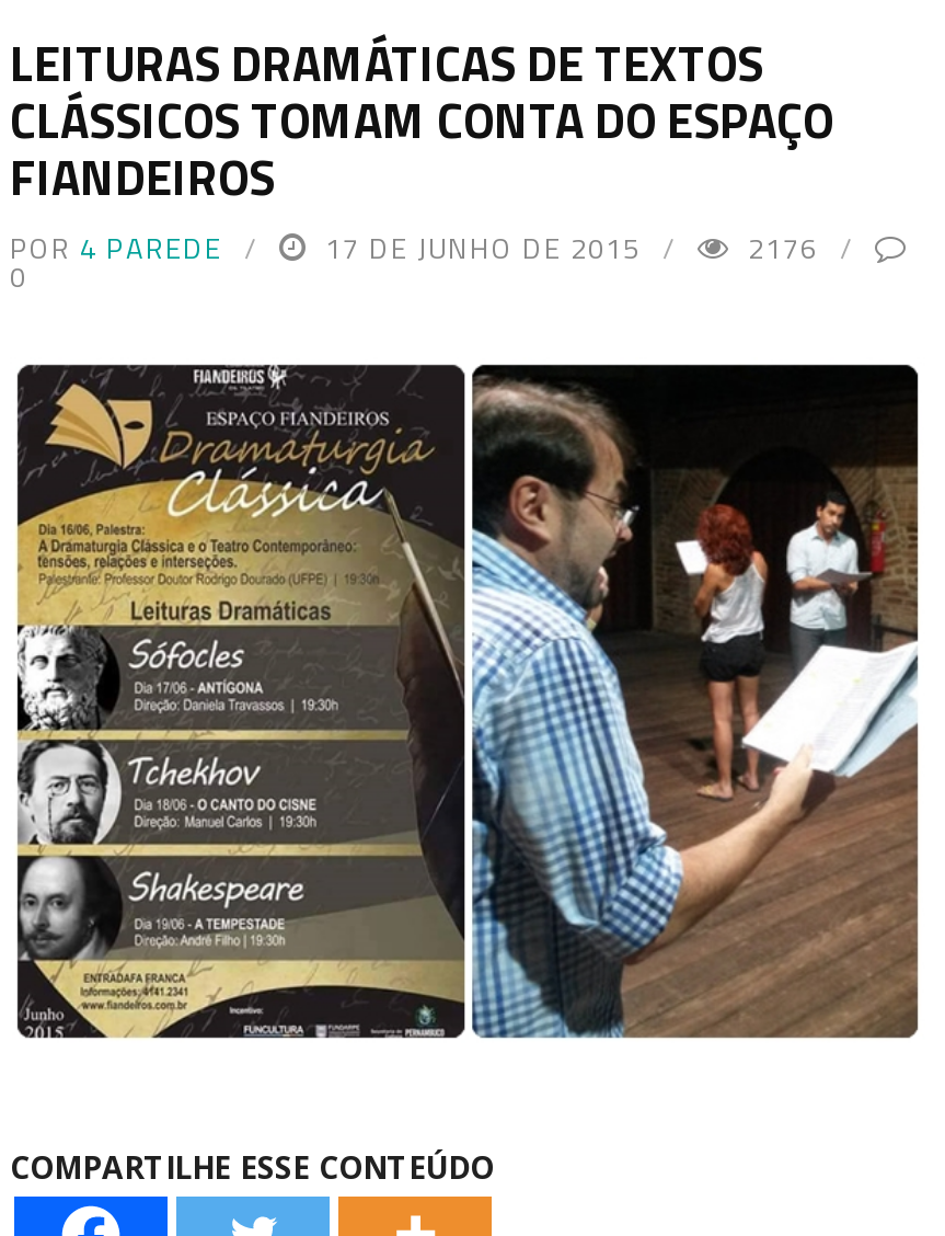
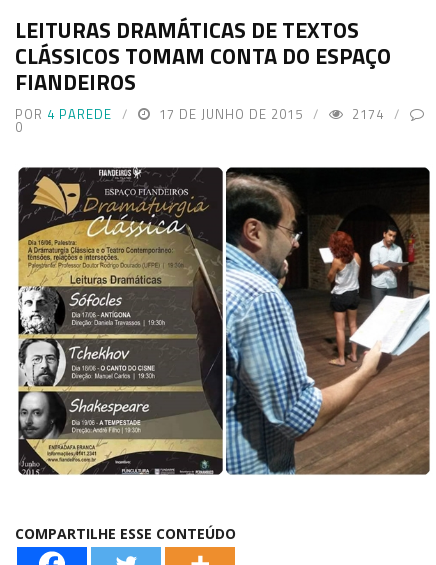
- 2176
+ 2174
